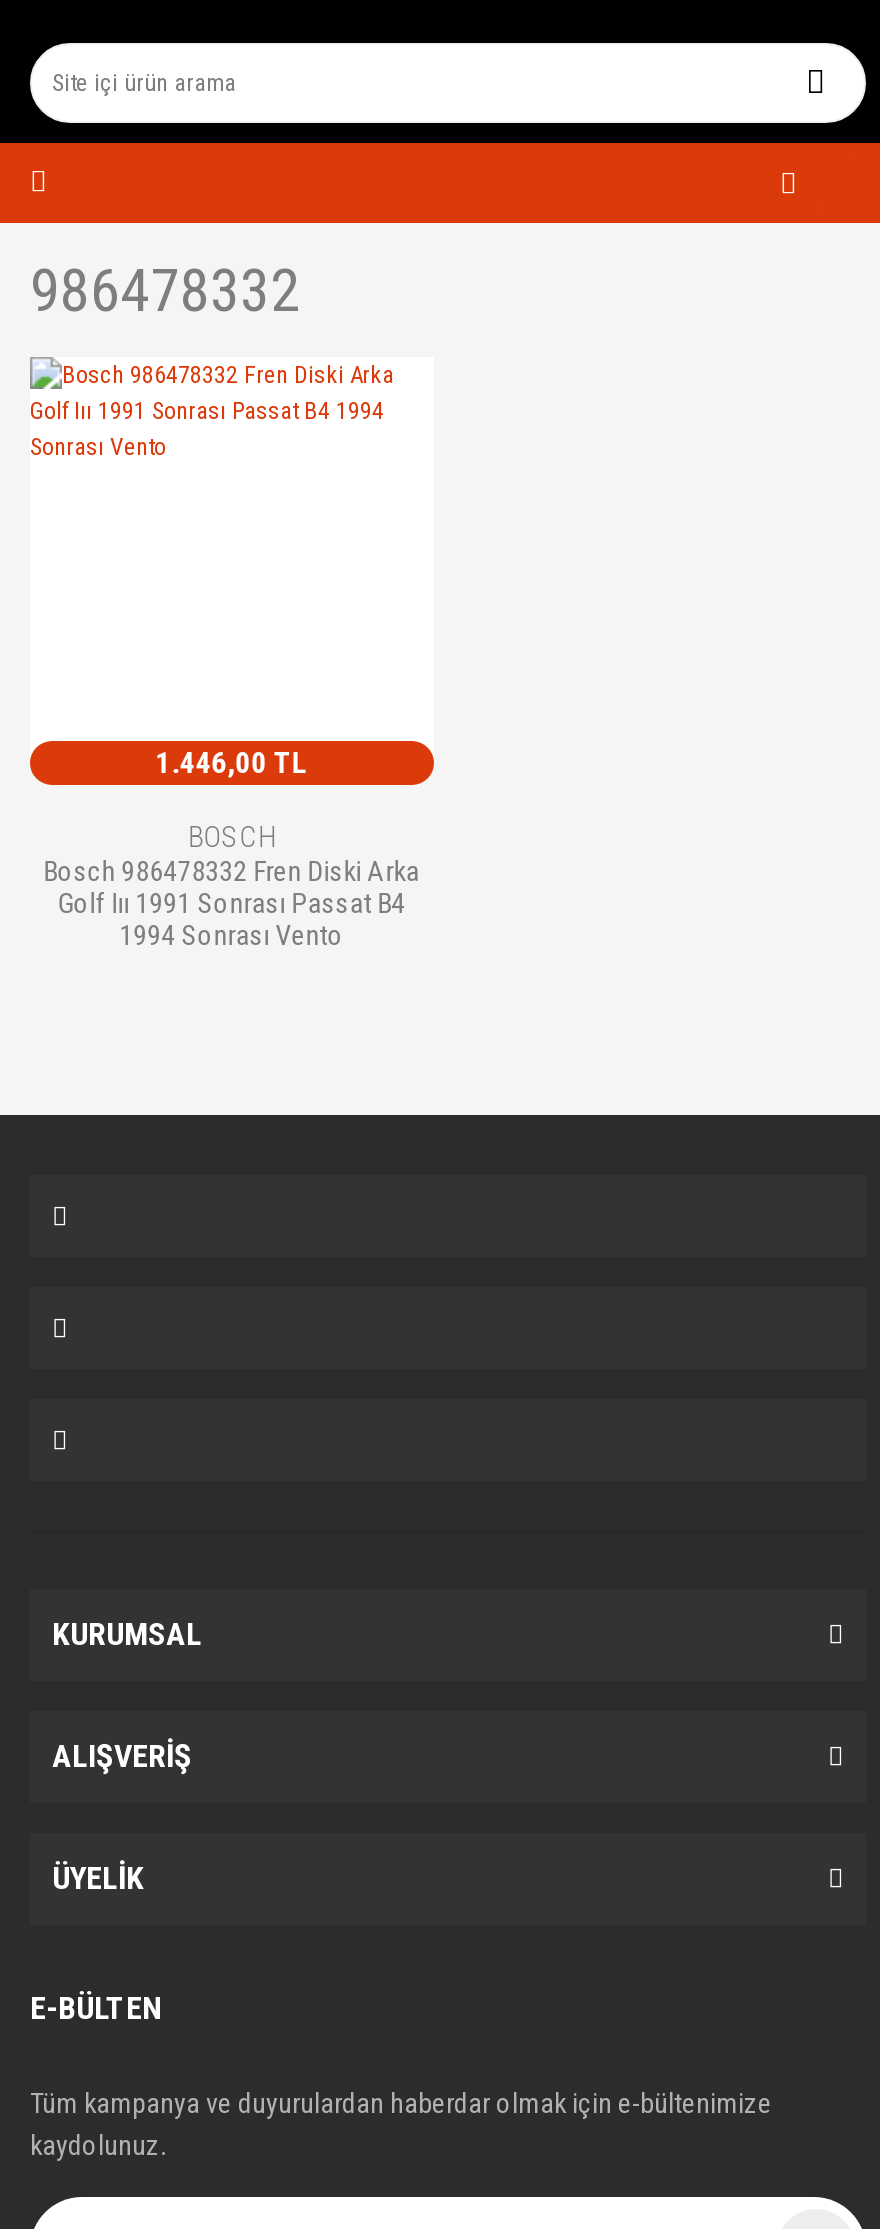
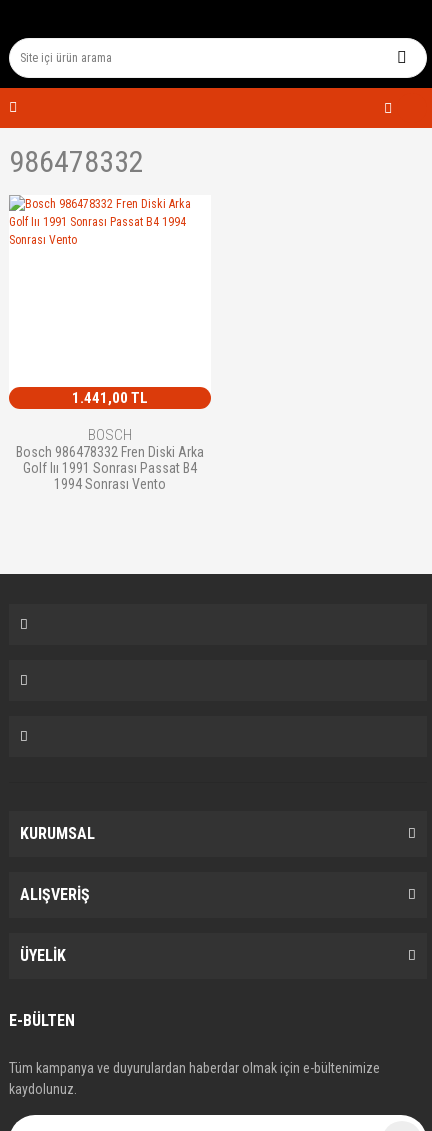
- 1.446,00 TL
+ 1.441,00 TL
